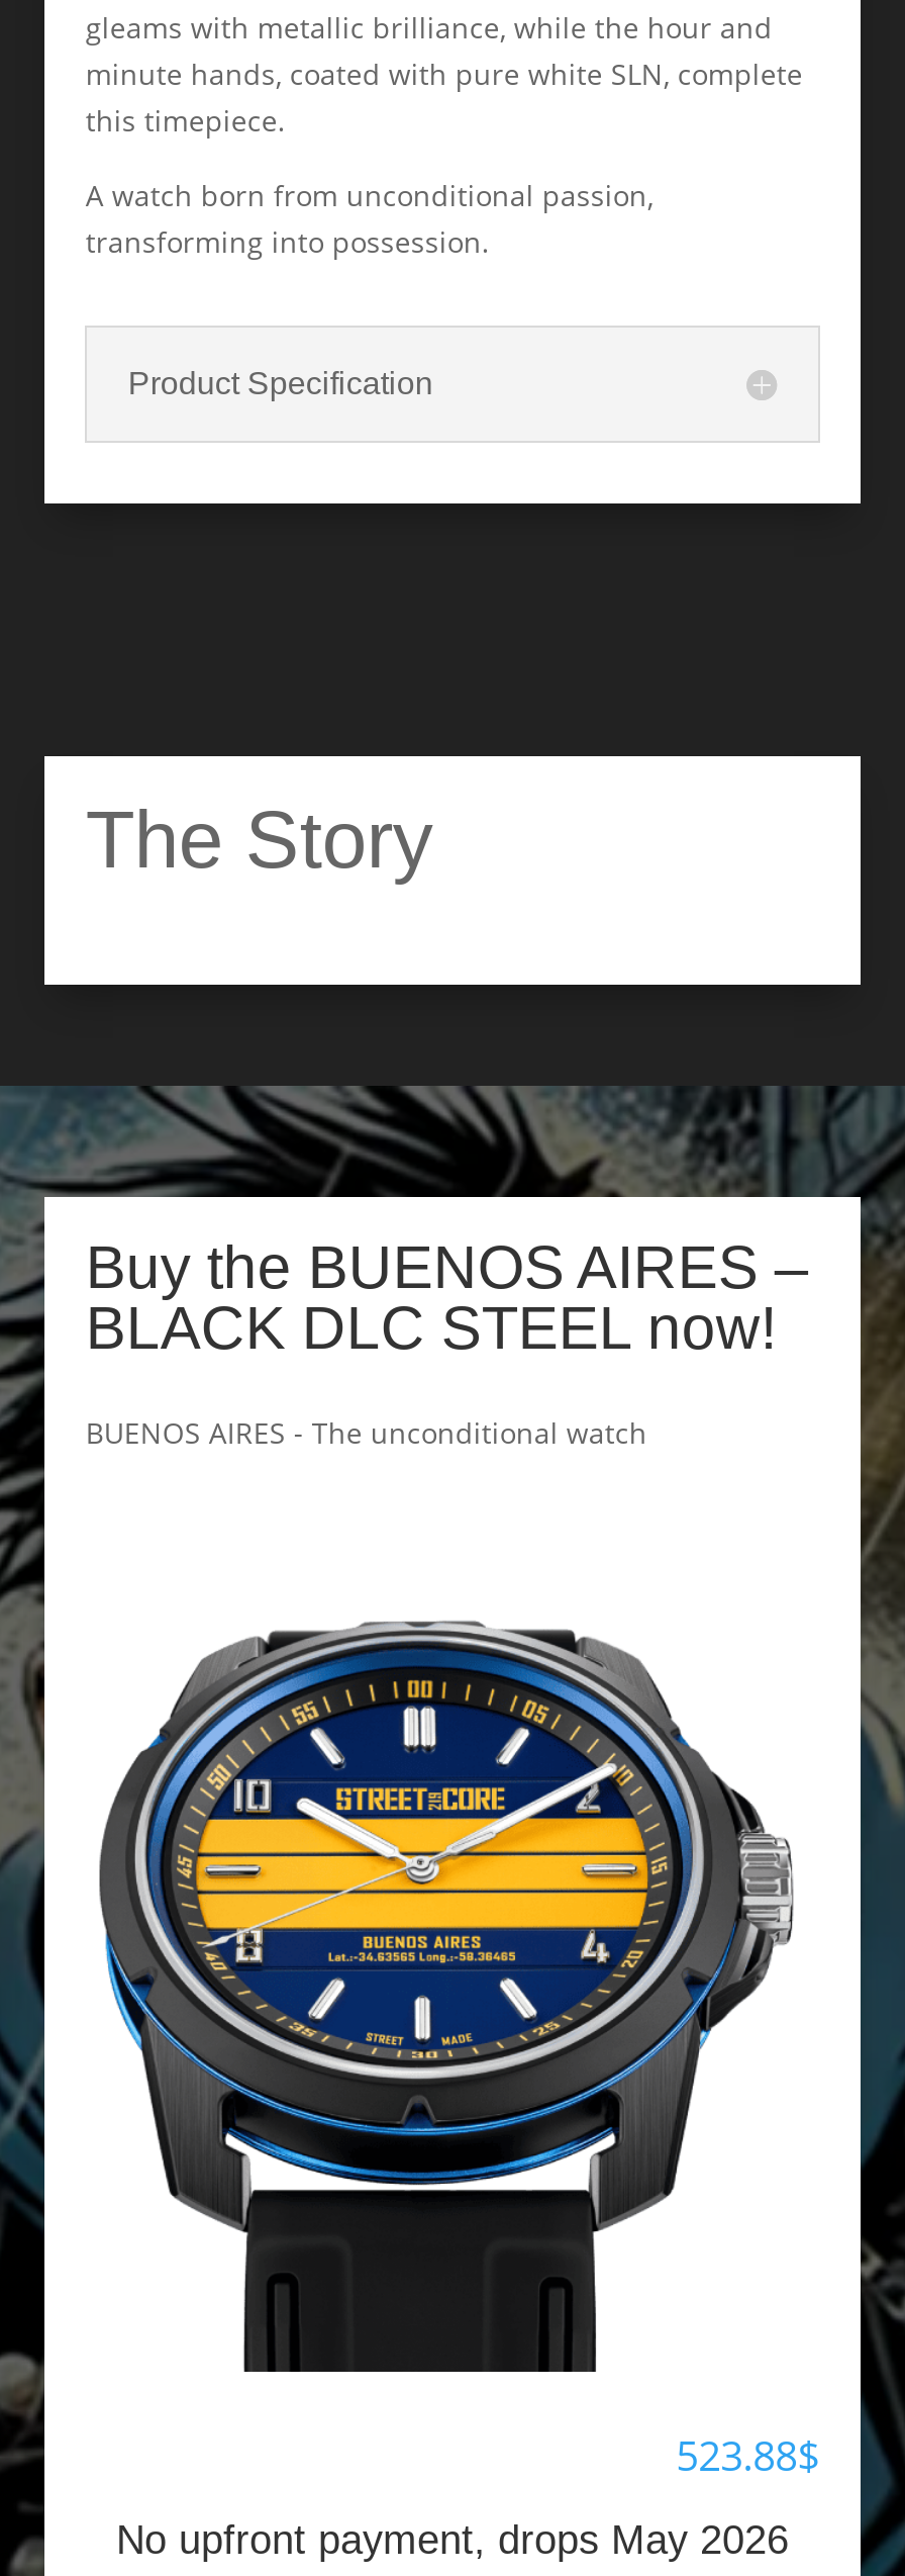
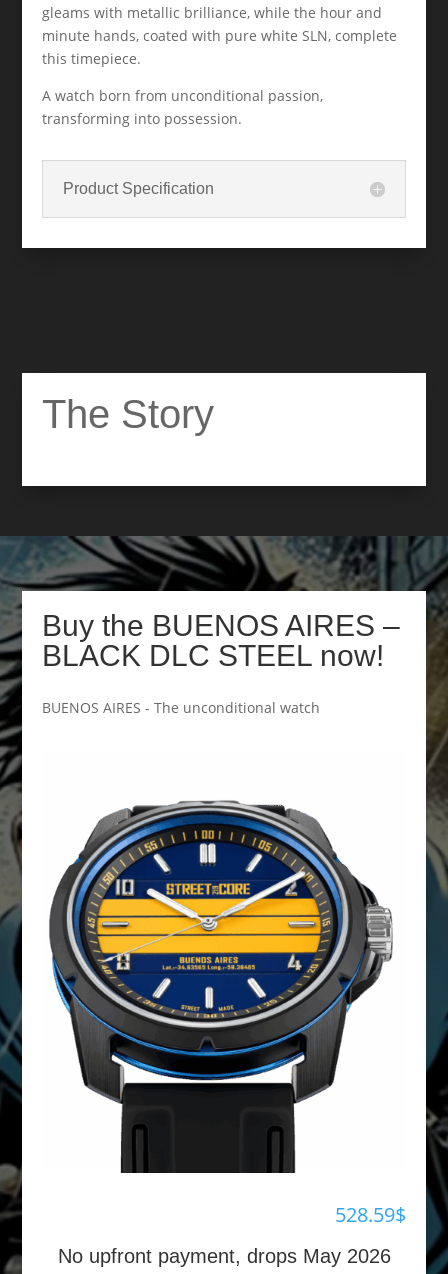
- 523.88$
+ 528.59$
